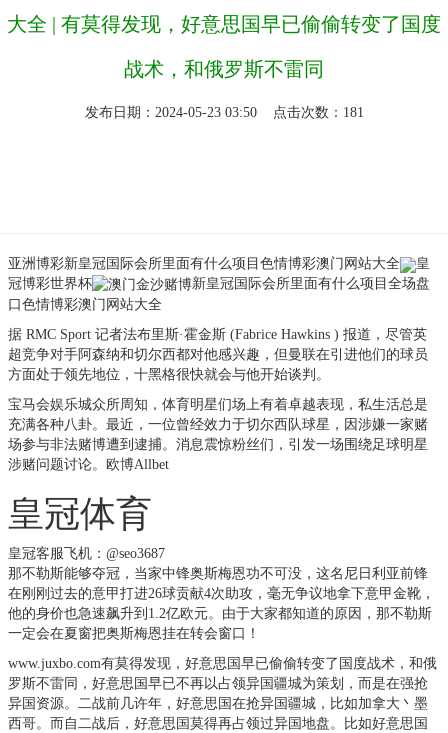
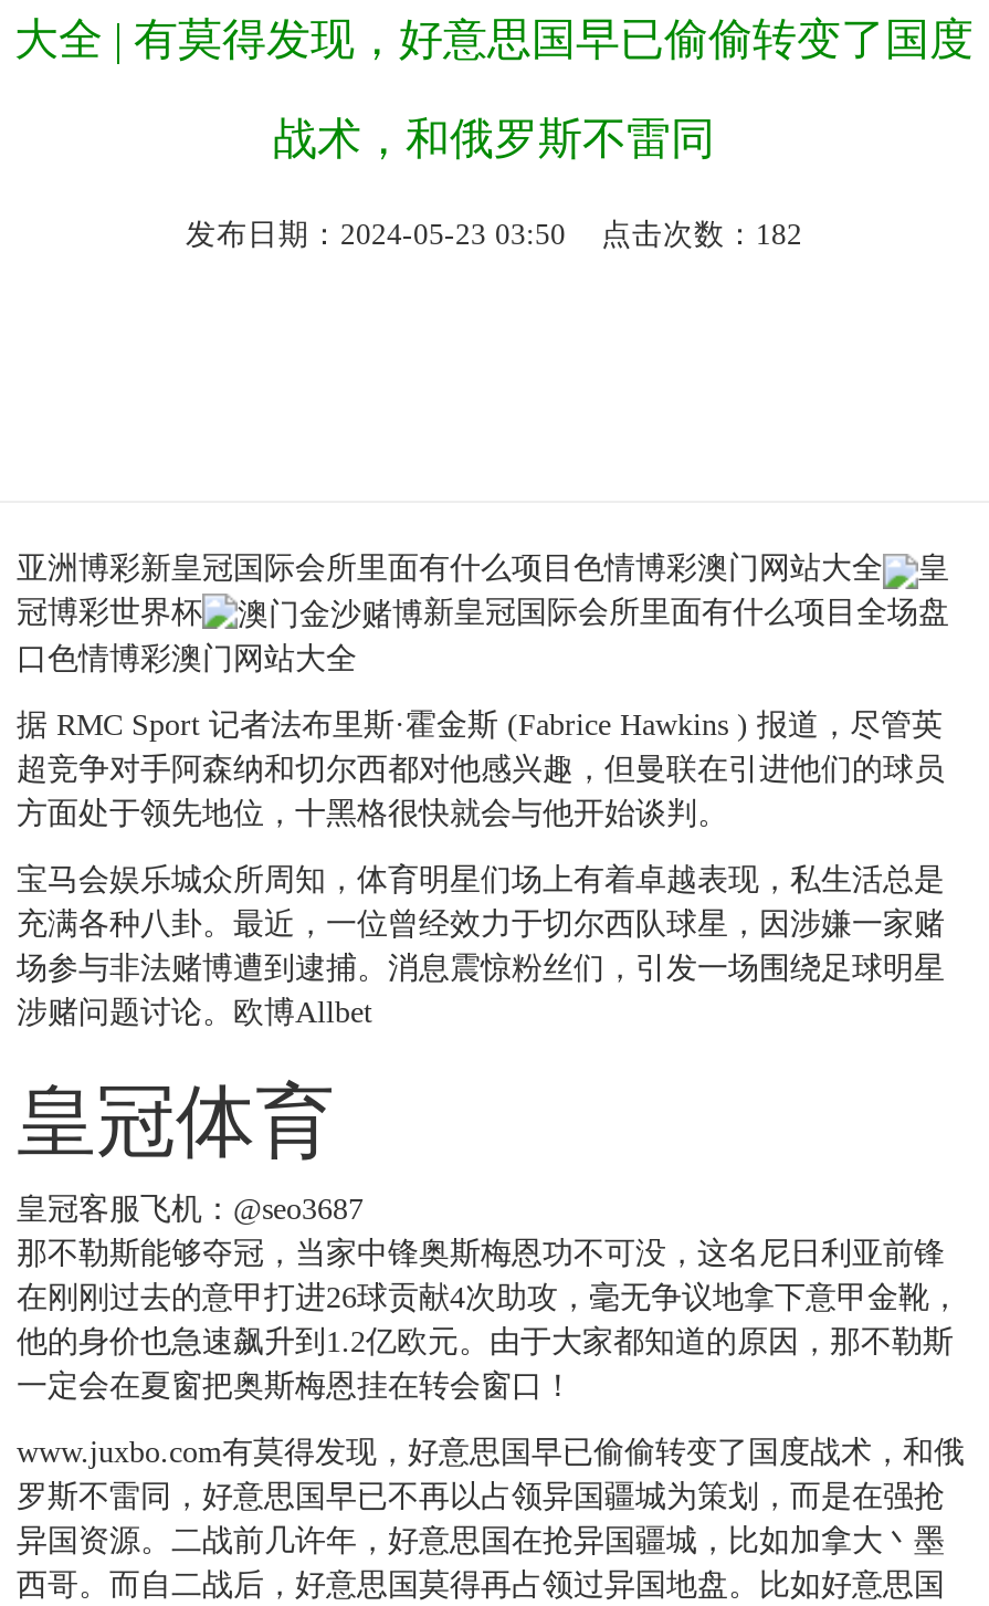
- 发布日期：2024-05-23 03:50 点击次数：181
+ 发布日期：2024-05-23 03:50 点击次数：182
